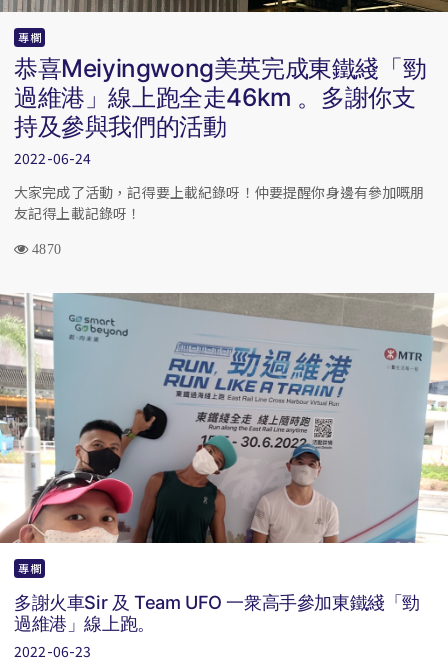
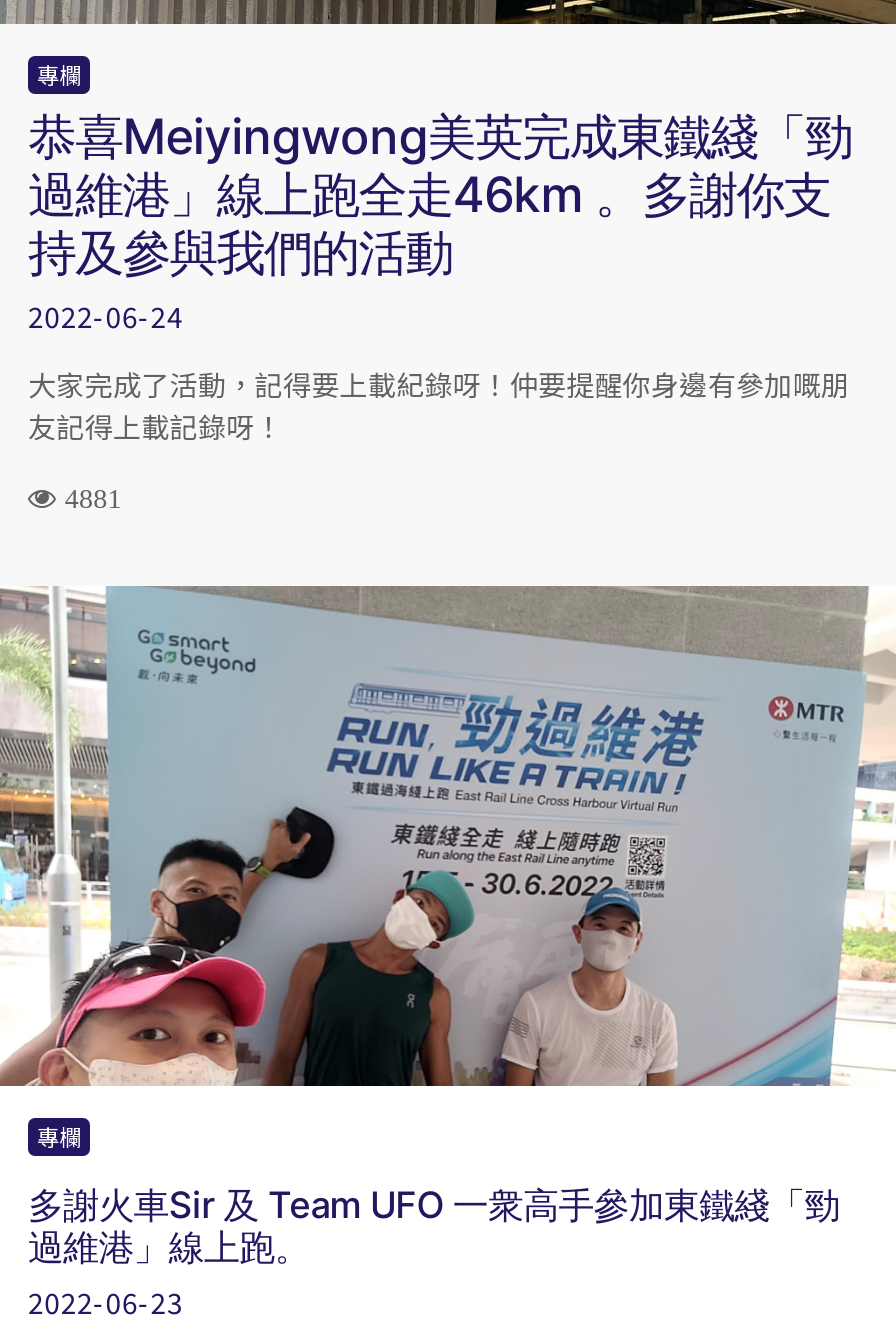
- 4870
+ 4881
